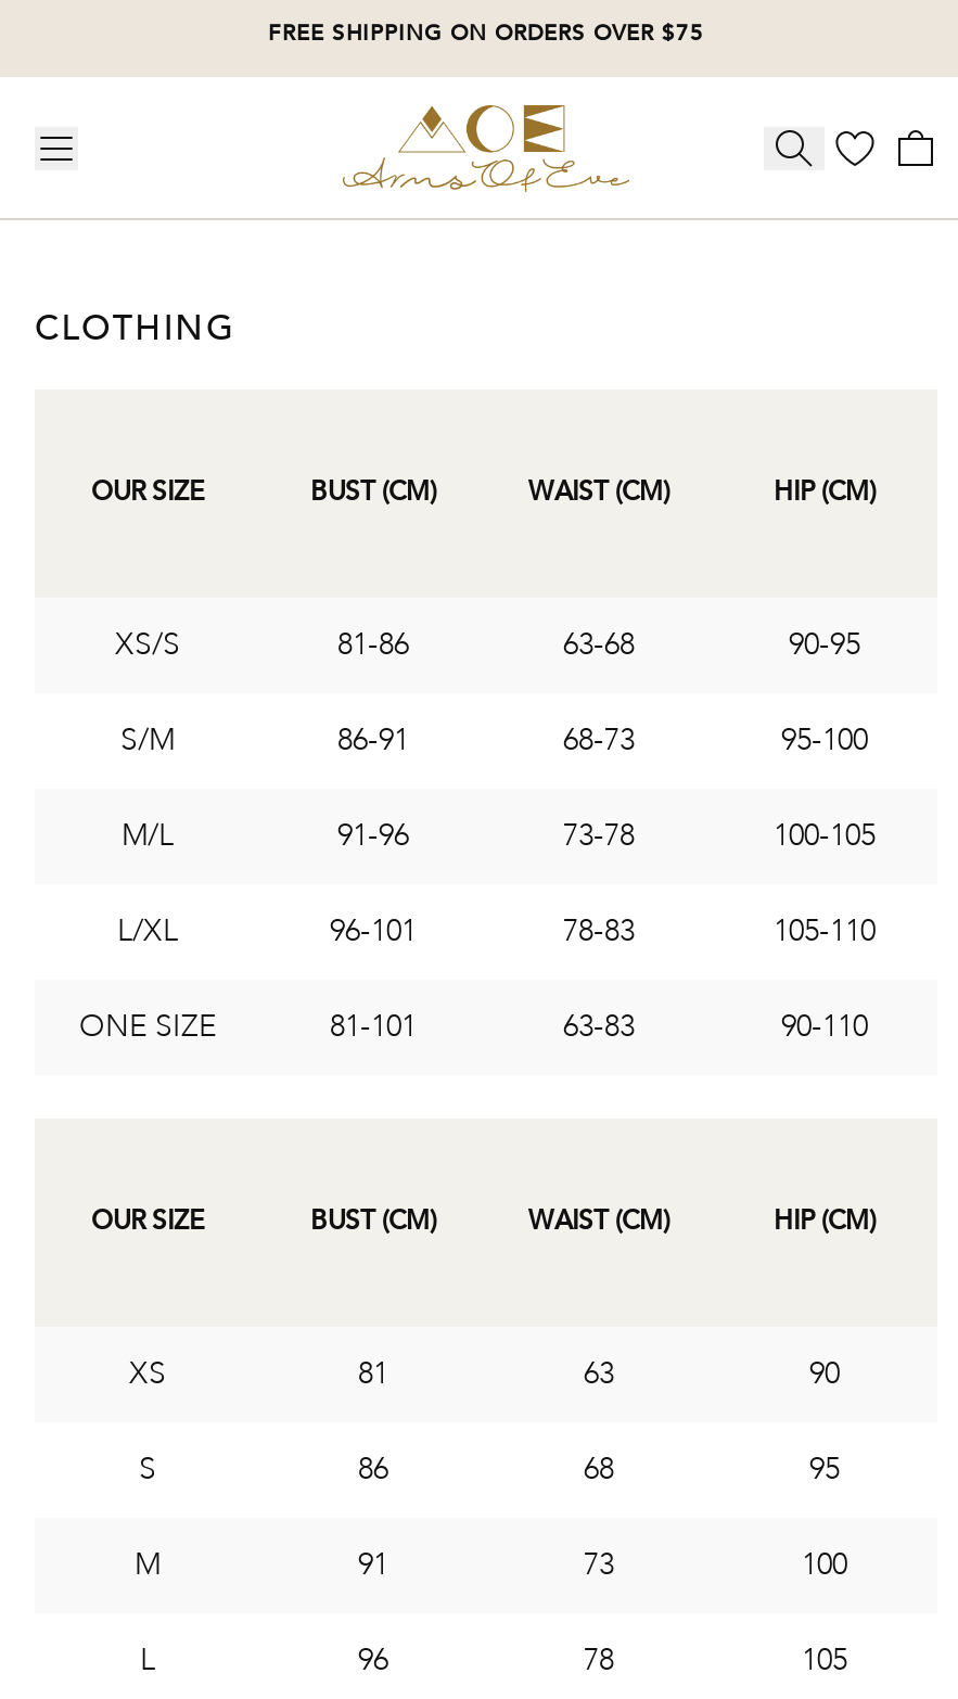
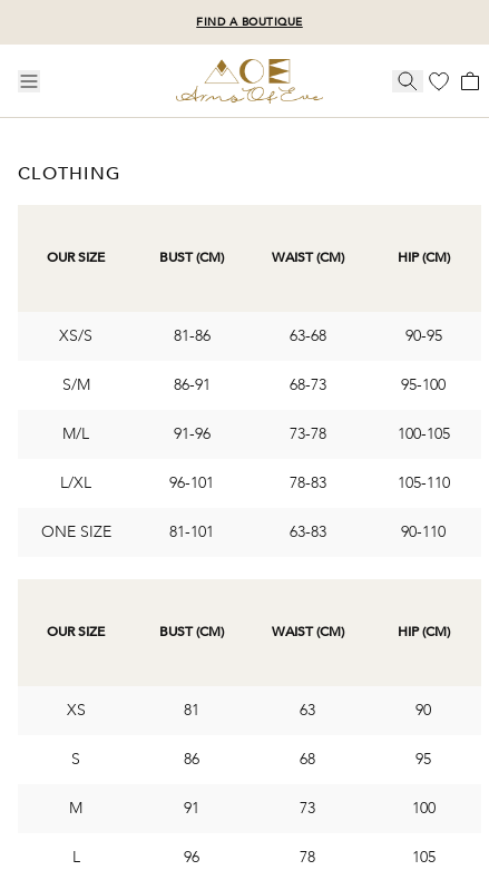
- FREE SHIPPING ON ORDERS OVER $75
+ FIND A BOUTIQUE
